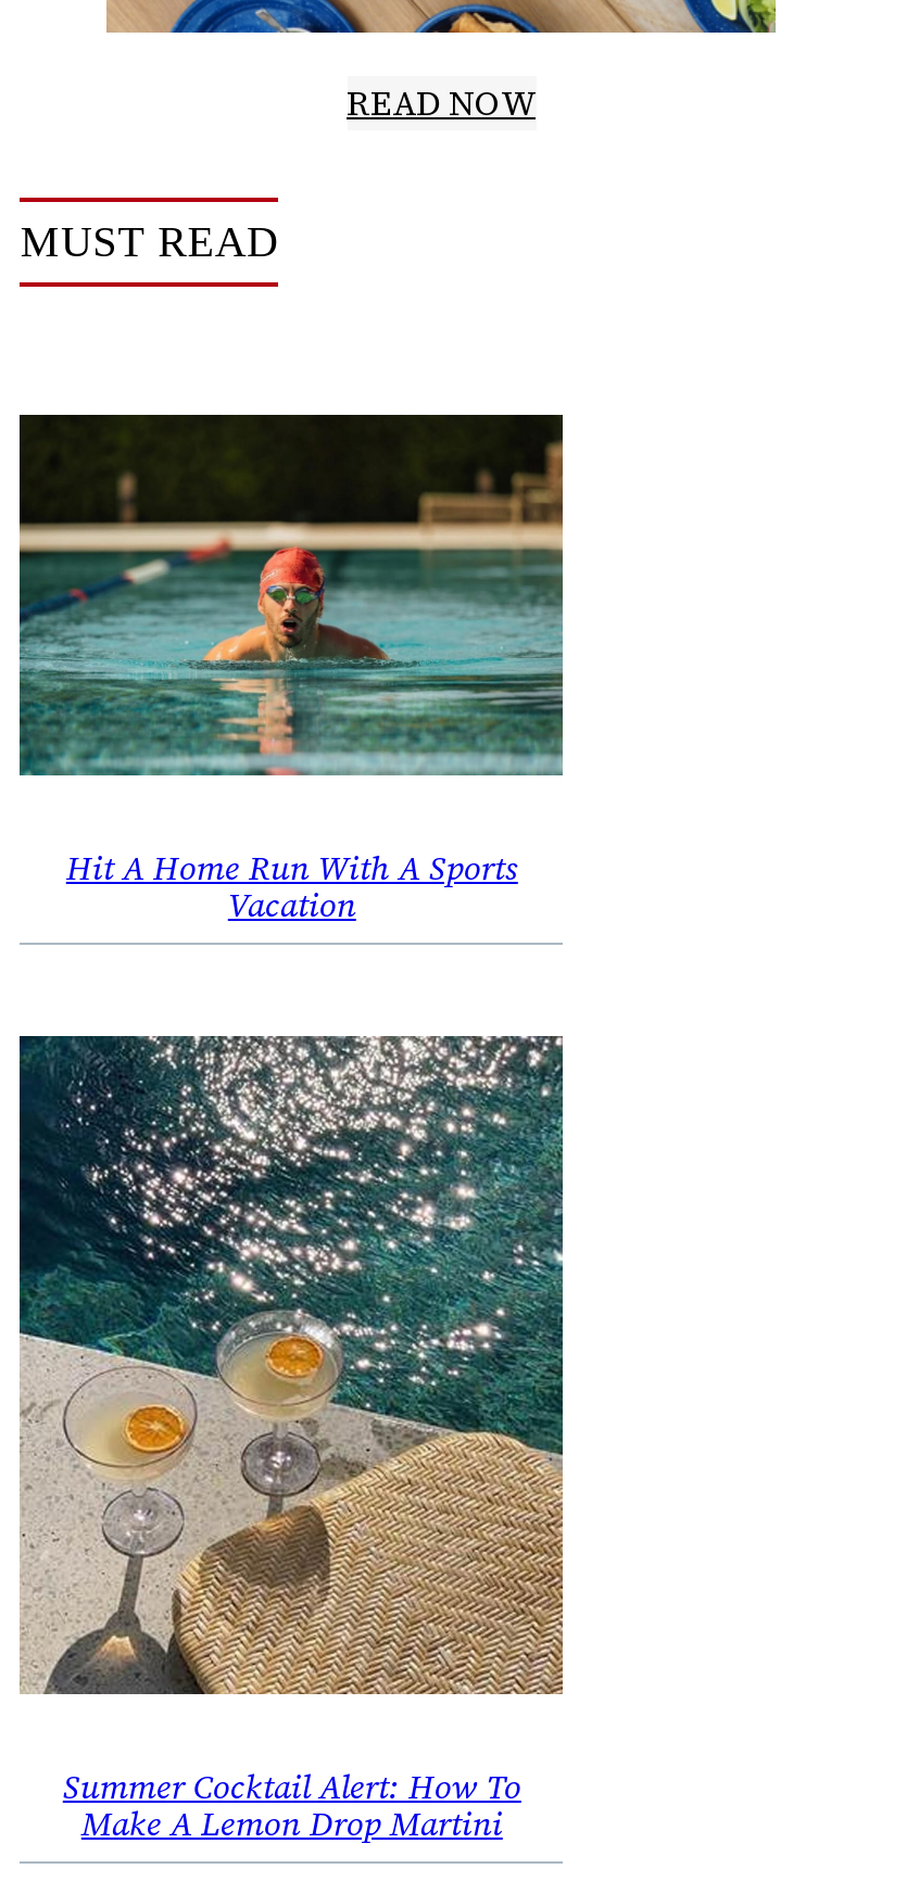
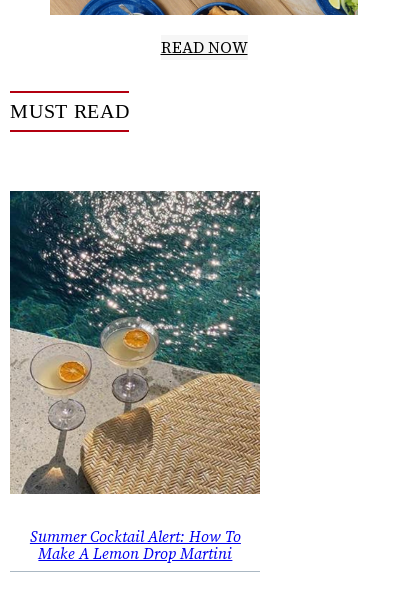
- [image]
- Hit A Home Run With A Sports
- Vacation
